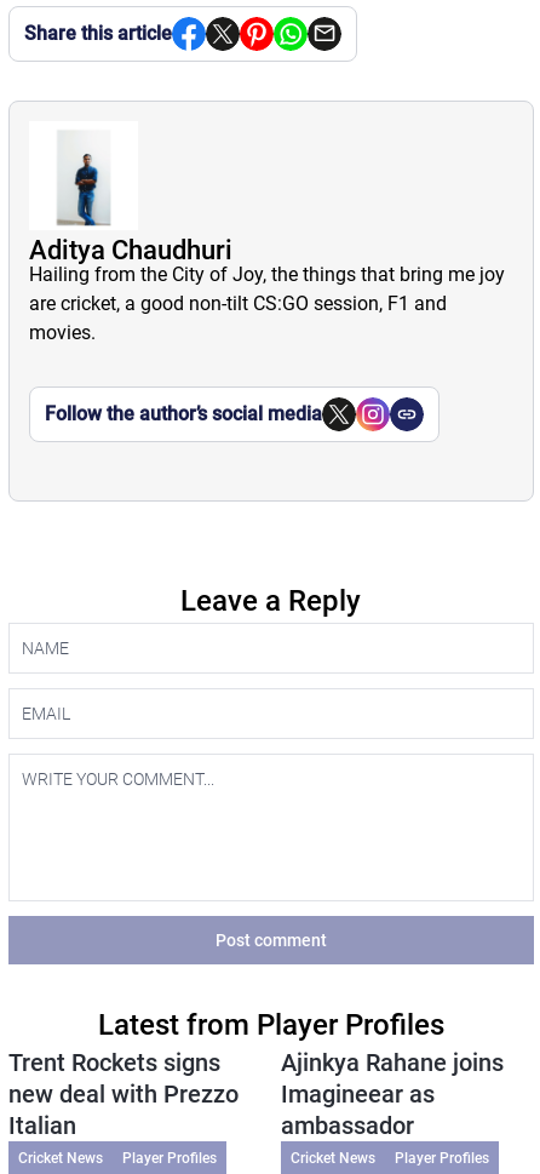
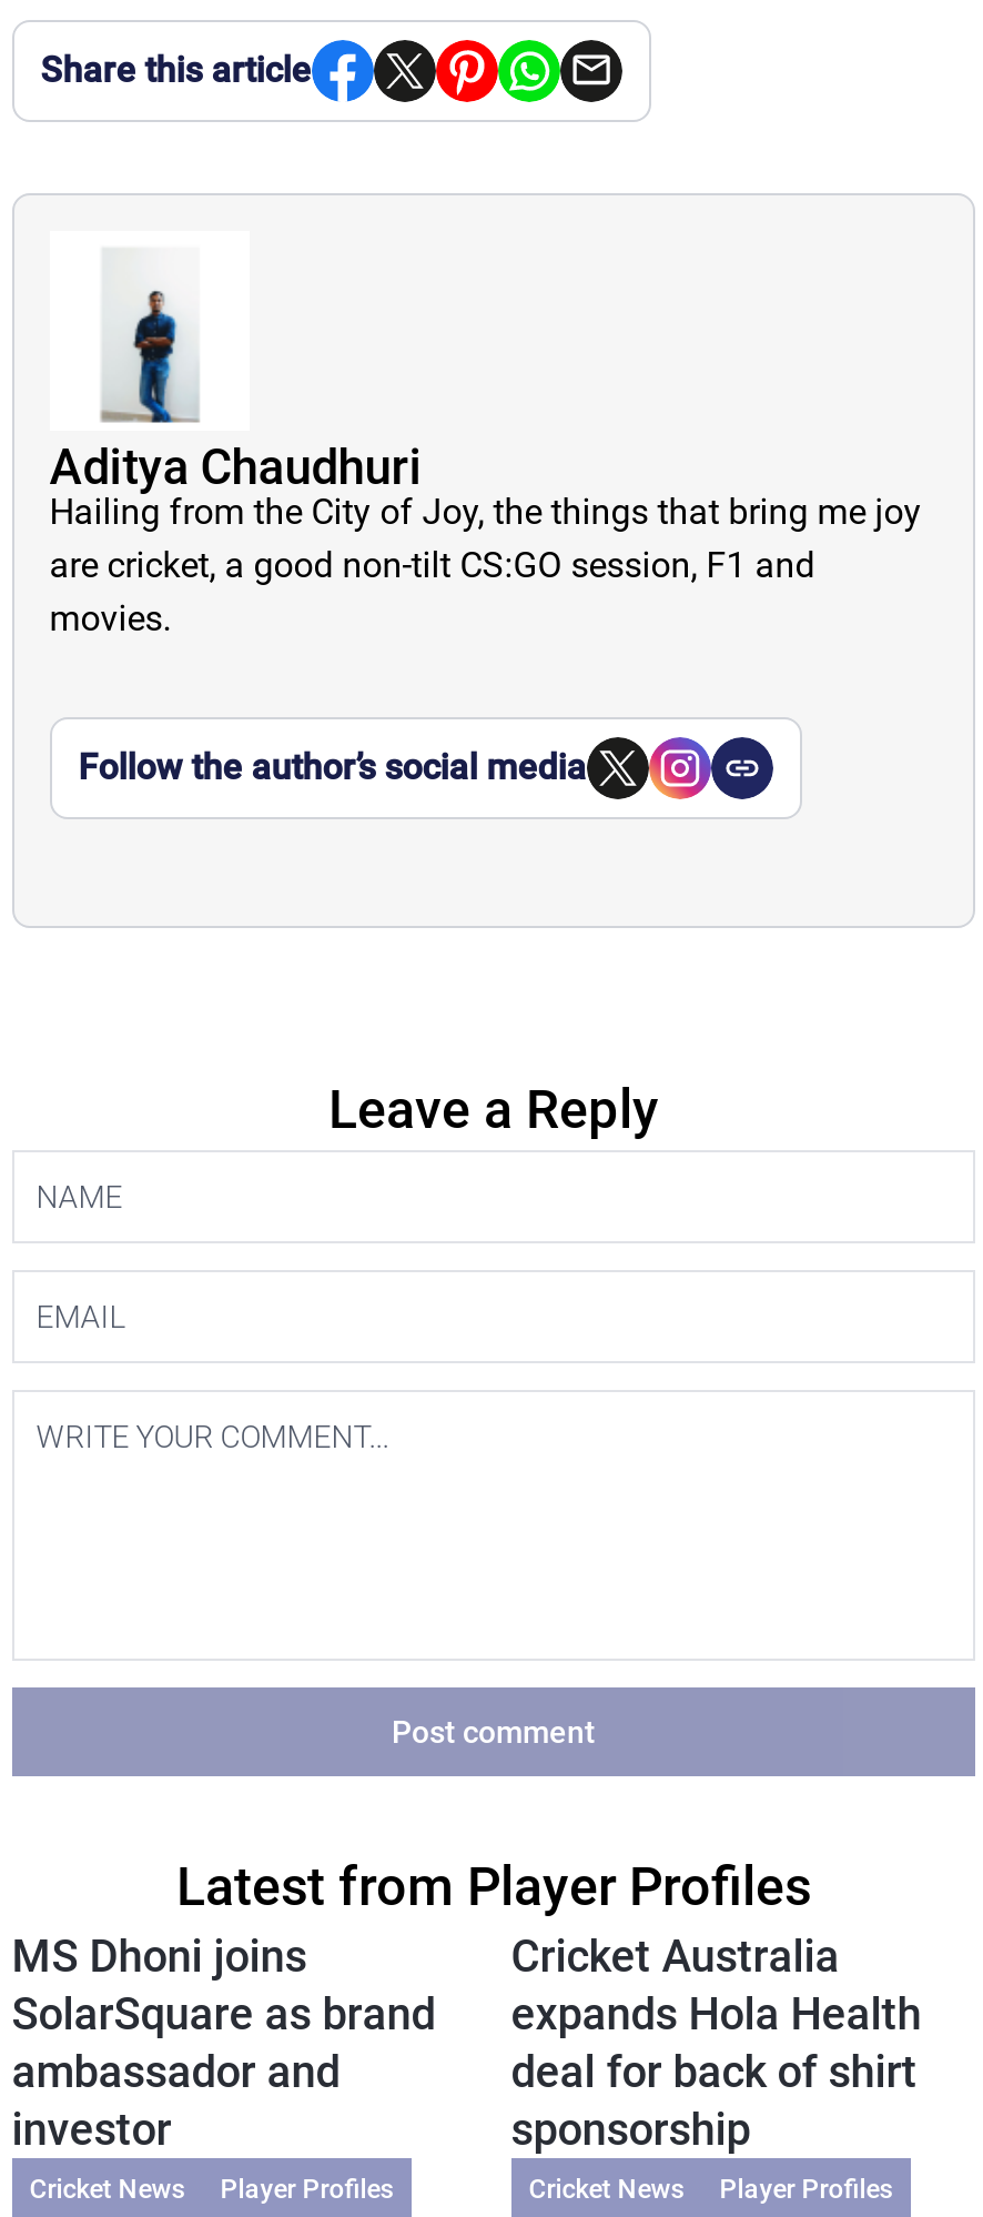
- Trent Rockets signs
- new deal with Prezzo
- Italian
+ MS Dhoni joins
+ SolarSquare as brand
+ ambassador and
+ investor

- Ajinkya Rahane joins
- Imagineear as
- ambassador
+ Cricket Australia
+ expands Hola Health
+ deal for back of shirt
+ sponsorship
